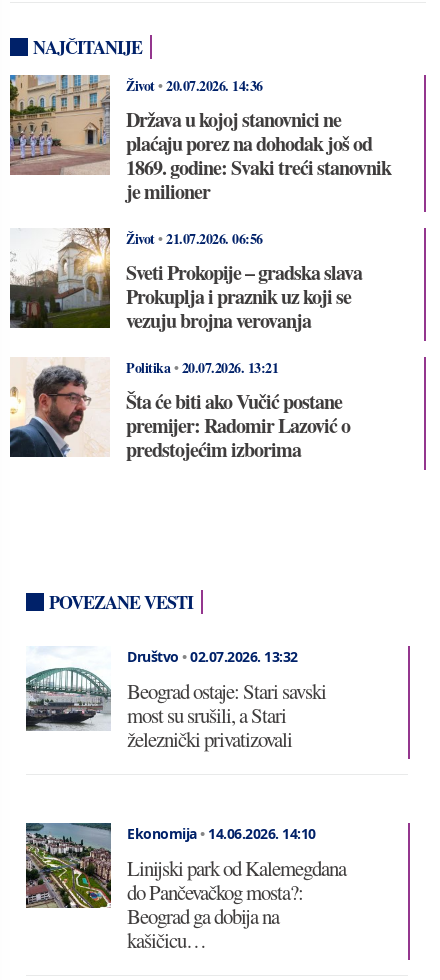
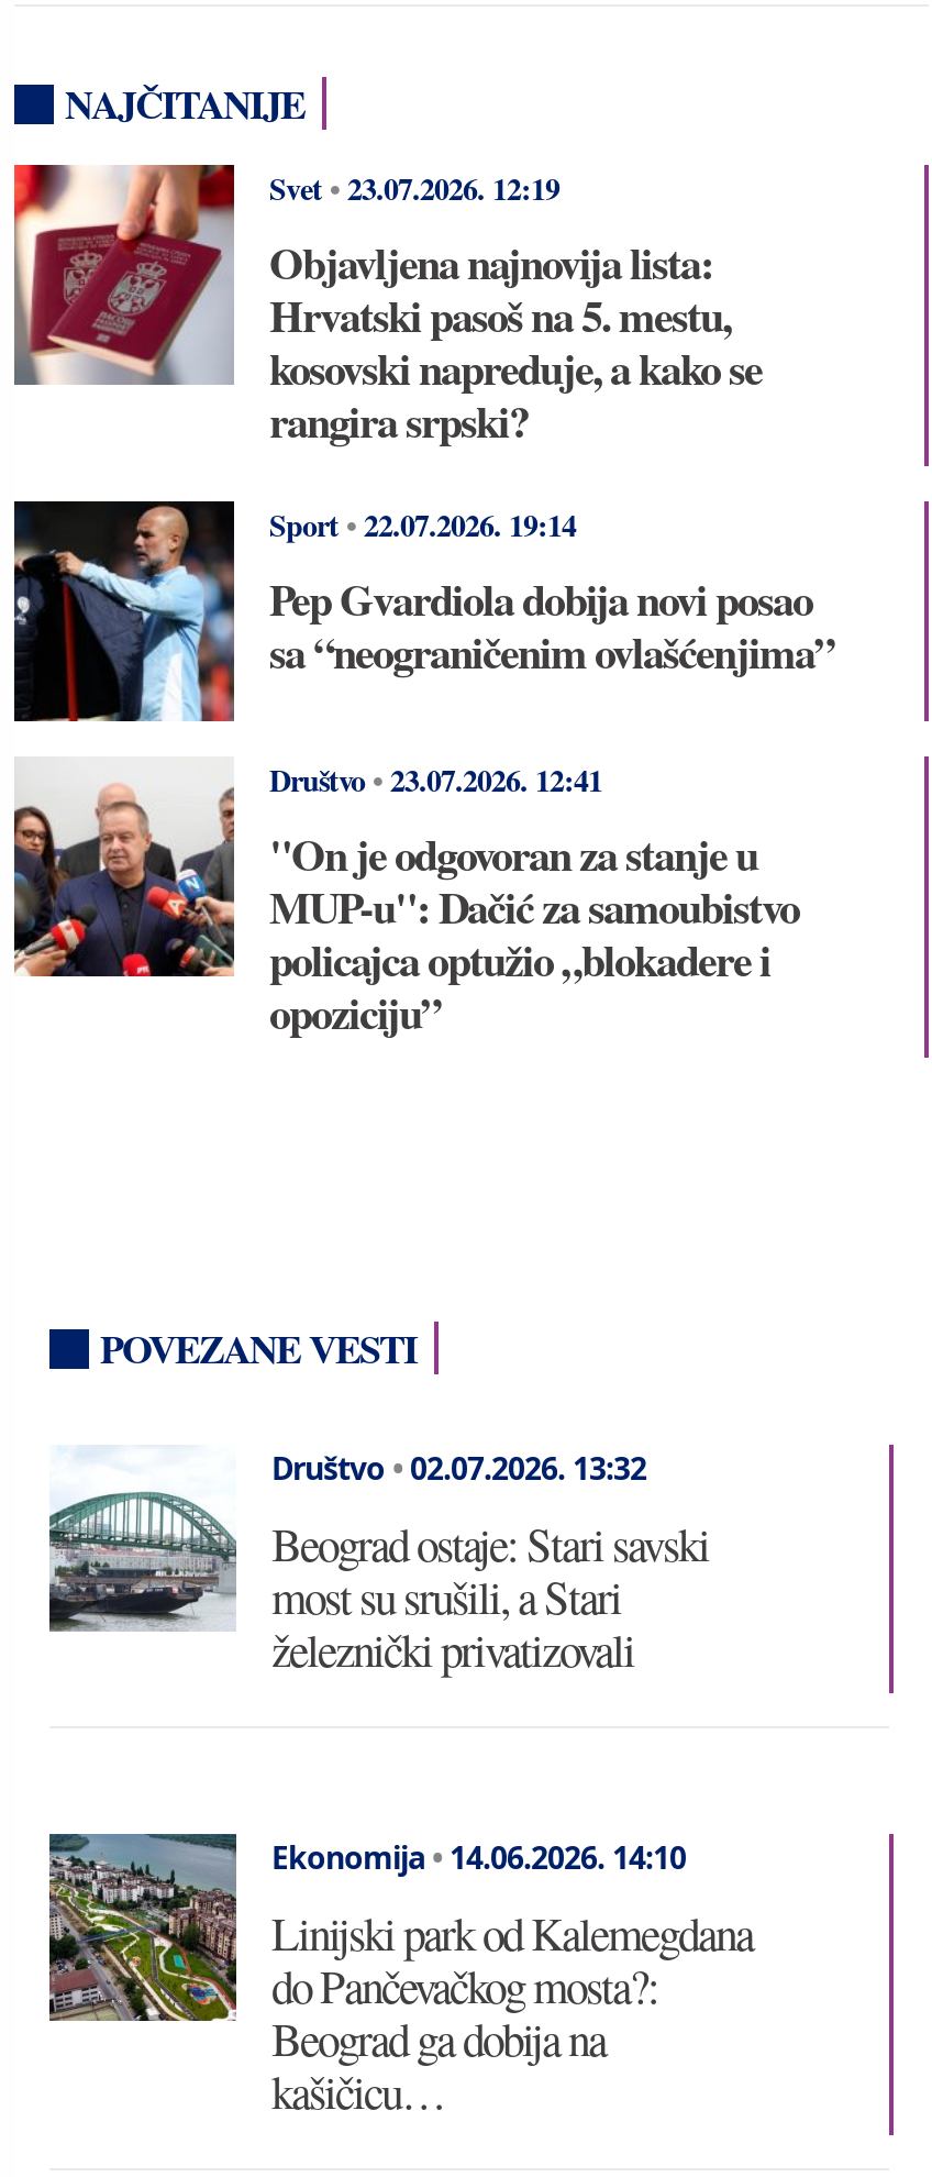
- [image]
- Život •20.07.2026. 14:36
- Država u kojoj stanovnici ne
- plaćaju porez na dohodak još od
- 1869. godine: Svaki treći stanovnik
- je milioner
+ [image]
+ Svet •23.07.2026. 12:19
+ Objavljena najnovija lista:
+ Hrvatski pasoš na 5. mestu,
+ kosovski napreduje, a kako se
+ rangira srpski?

- [image]
- Život • 21.07.2026. 06:56
- Sveti Prokopije – gradska slava
- Prokuplja i praznik uz koji se
- vezuju brojna verovanja
+ [image]
+ Sport •22.07.2026. 19:14
+ Pep Gvardiola dobija novi posao
+ sa “neograničenim ovlašćenjima”

- [image]
- Politika • 20.07.2026. 13:21
- Šta će biti ako Vučić postane
- premijer: Radomir Lazović o
- predstojećim izborima
+ [image]
+ Društvo •23.07.2026. 12:41
+ "On je odgovoran za stanje u
+ MUP-u": Dačić za samoubistvo
+ policajca optužio „blokadere i
+ opoziciju”
